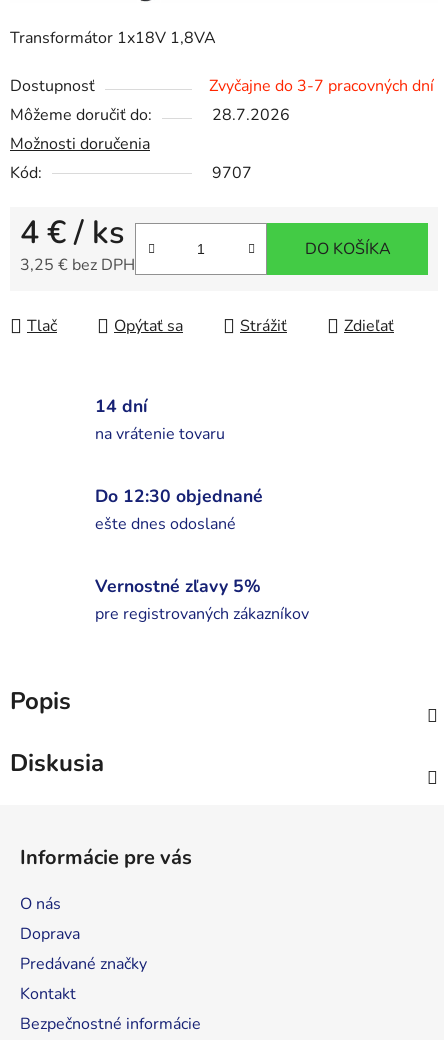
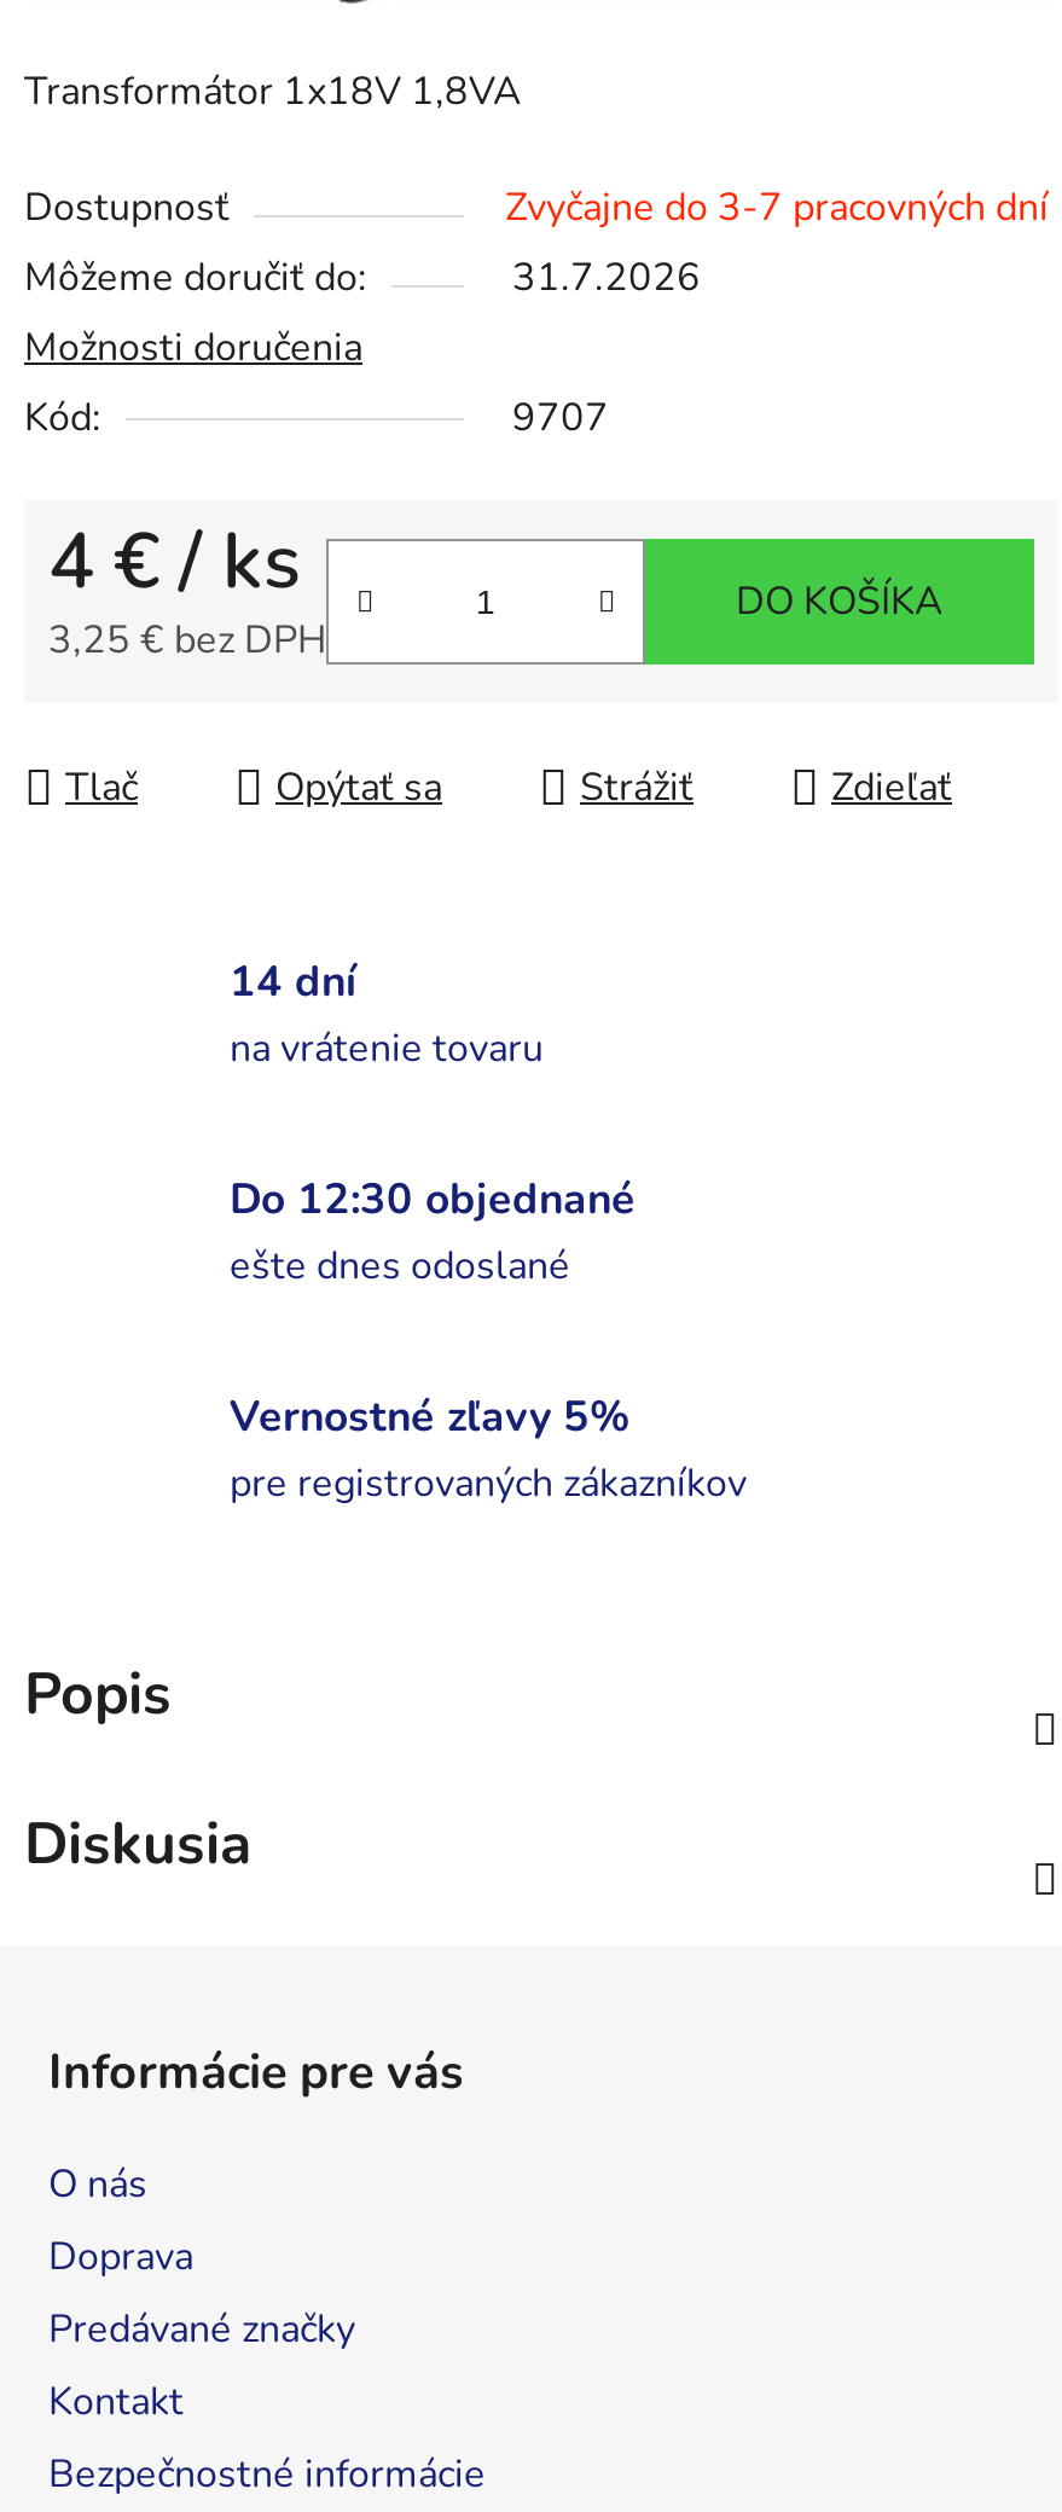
- 28.7.2026
+ 31.7.2026
